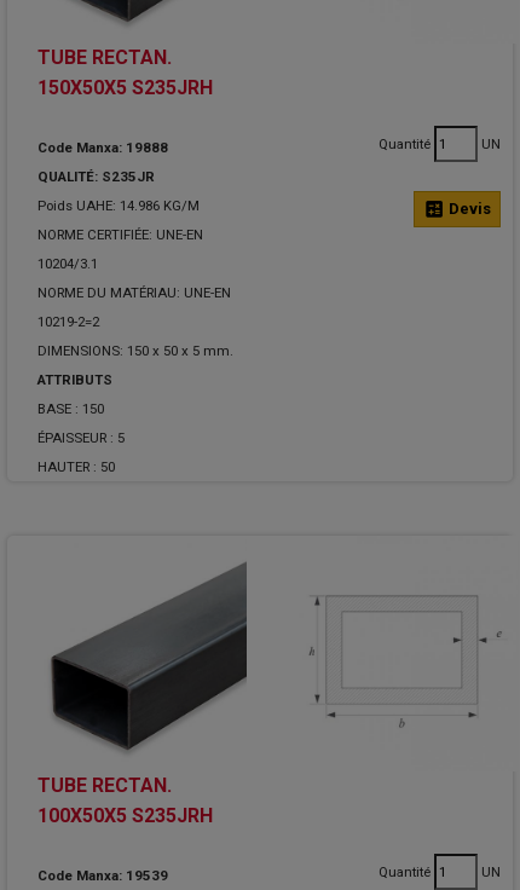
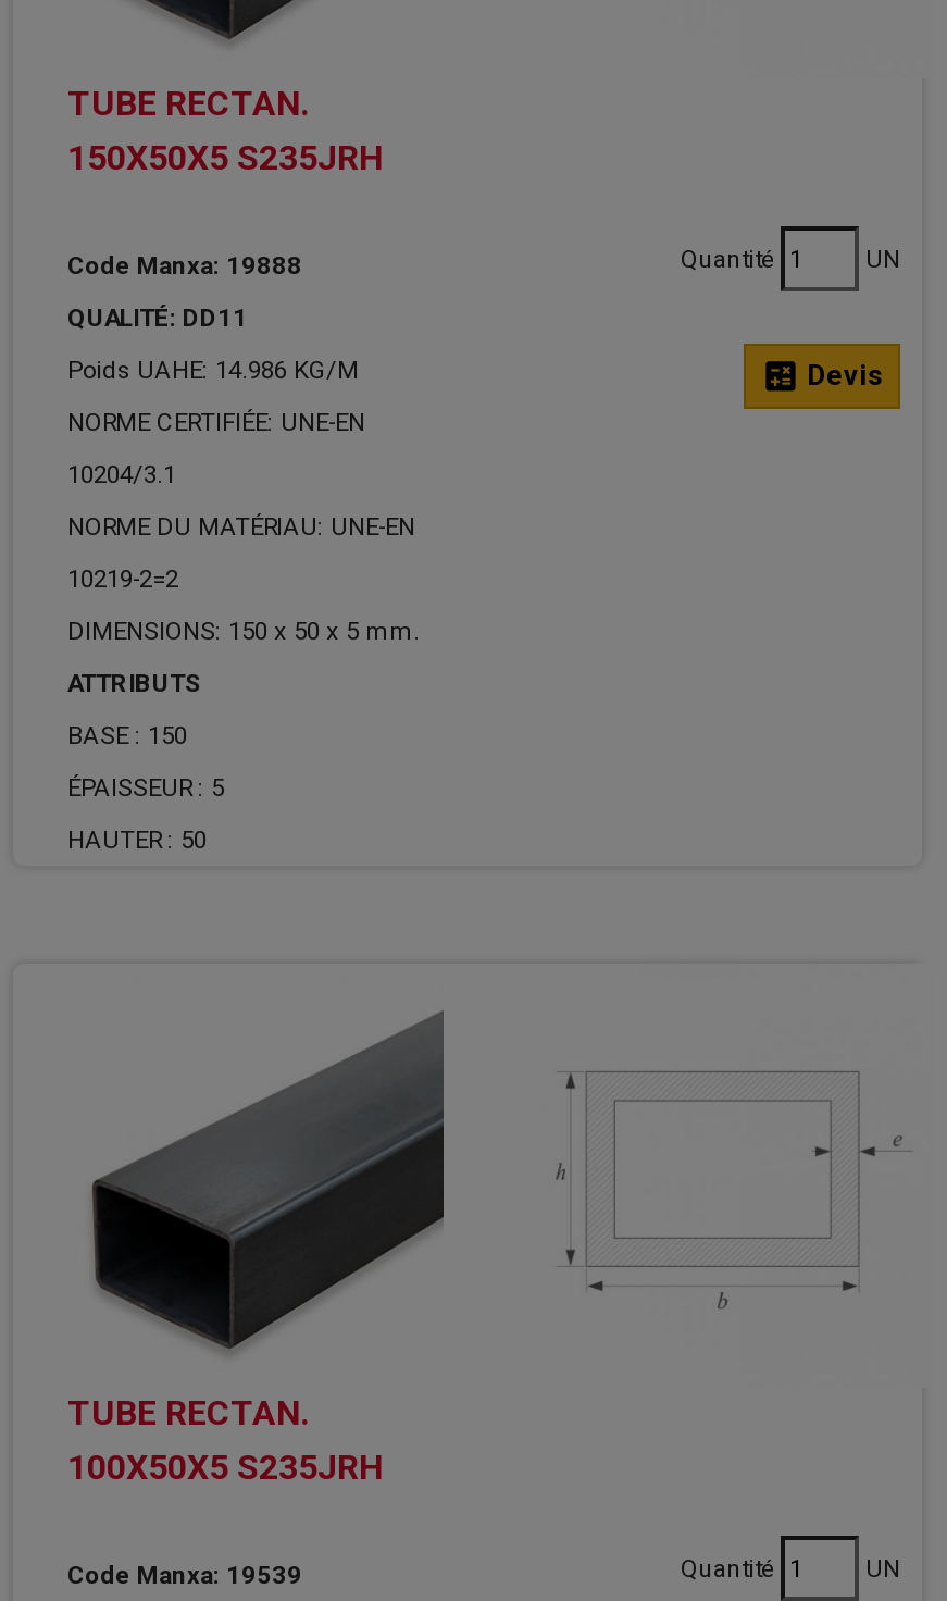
- QUALITÉ: S235JR
+ QUALITÉ: DD11
